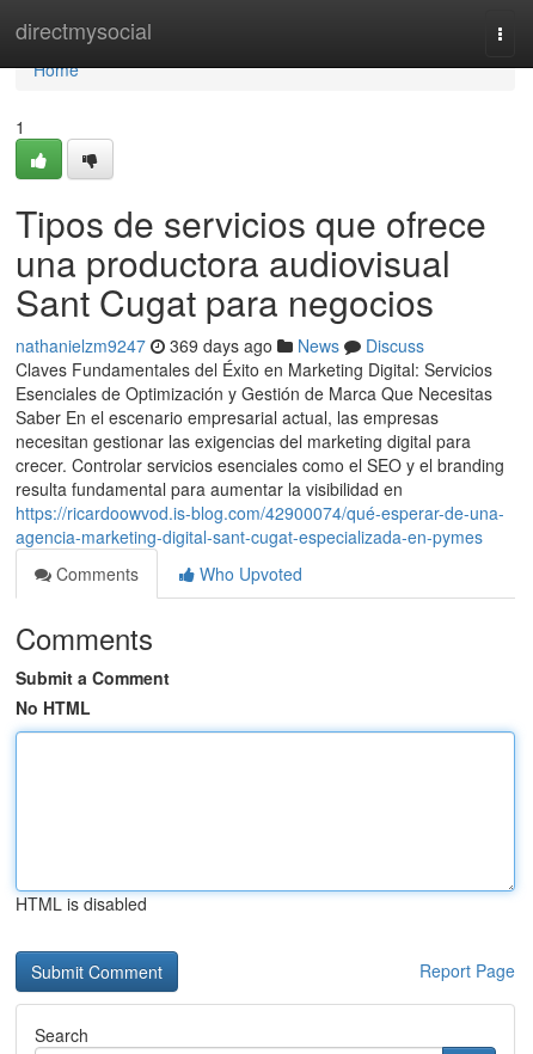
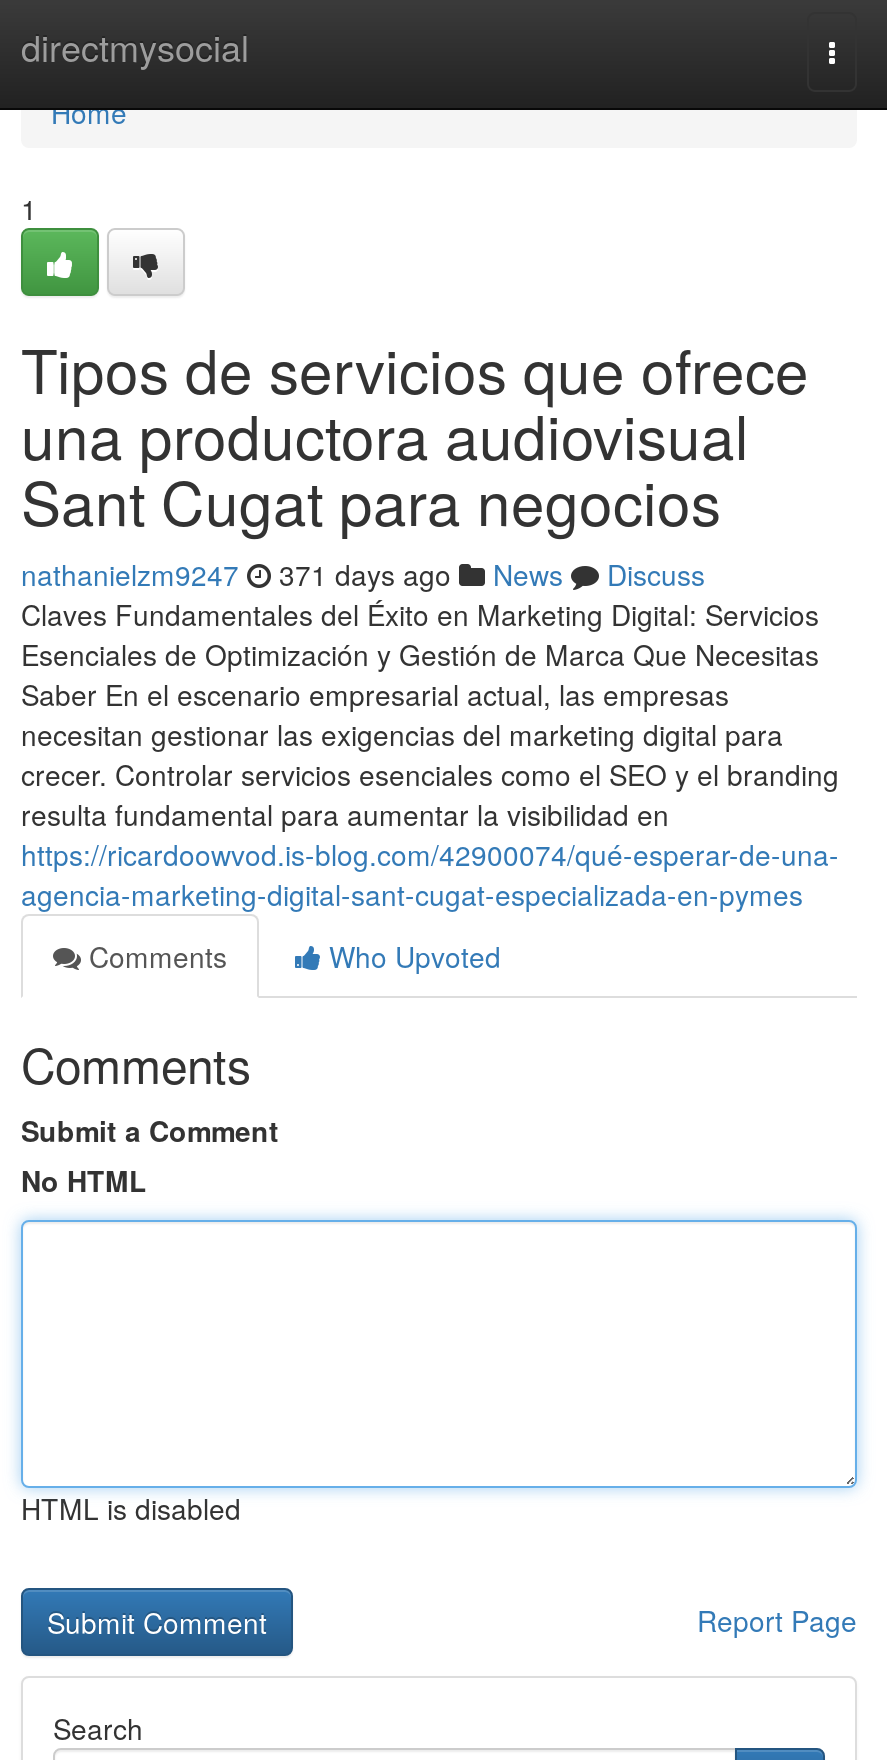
- nathanielzm9247 369 days ago News Discuss
+ nathanielzm9247 371 days ago News Discuss
